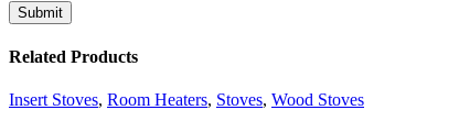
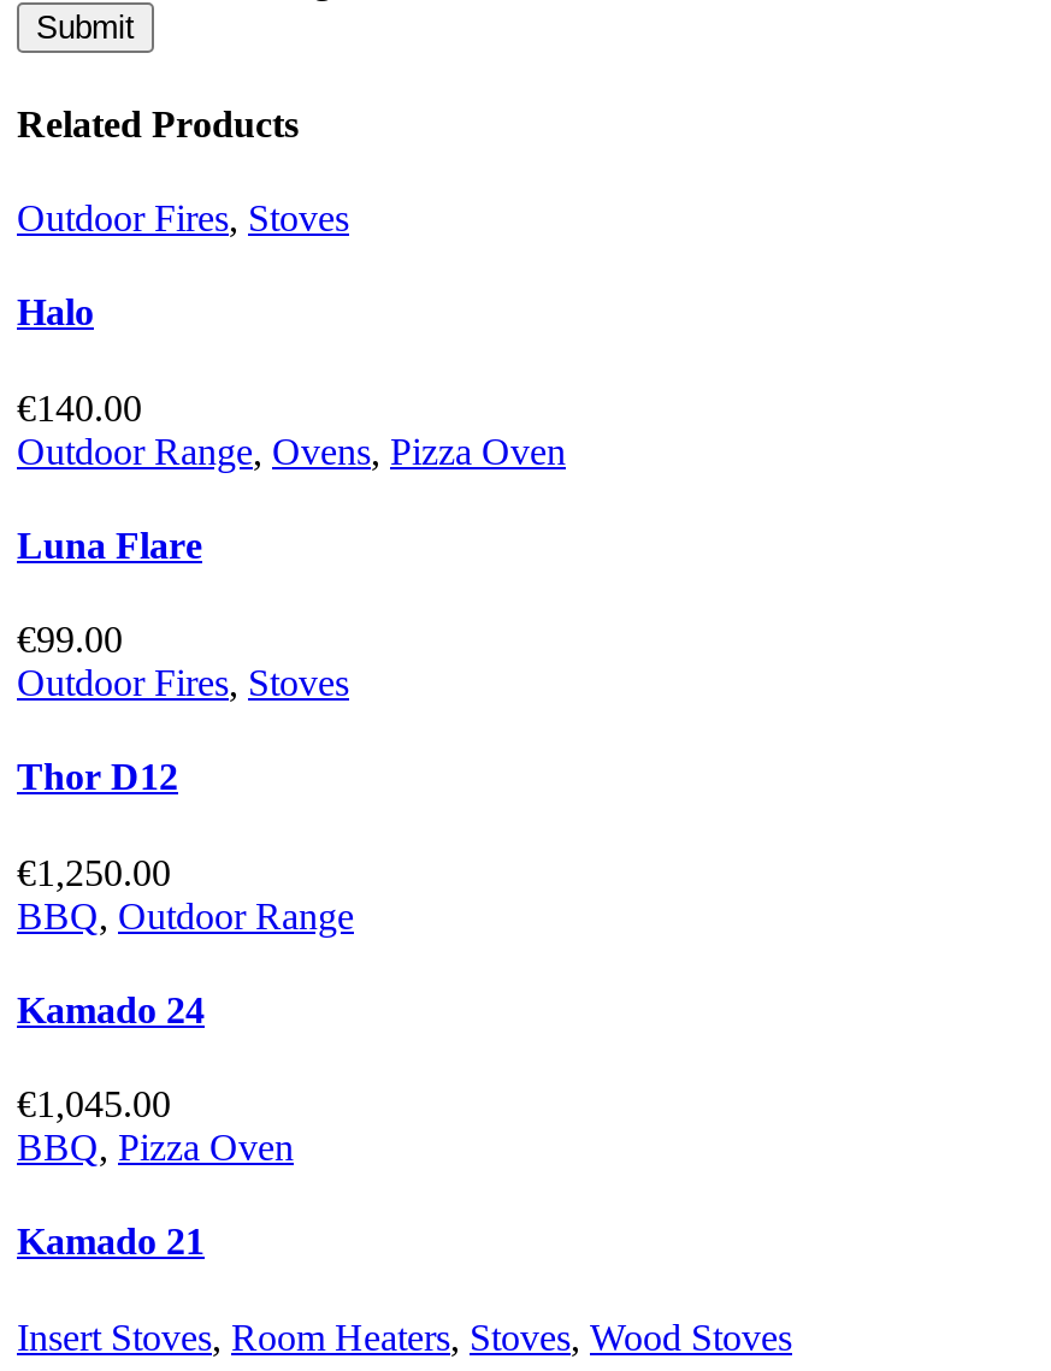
+ Outdoor Fires, Stoves
+ Halo
+ €140.00
+ Outdoor Range, Ovens, Pizza Oven
+ Luna Flare
+ €99.00
+ Outdoor Fires, Stoves
+ Thor D12
+ €1,250.00
+ BBQ, Outdoor Range
+ Kamado 24
+ €1,045.00
+ BBQ, Pizza Oven
+ Kamado 21
